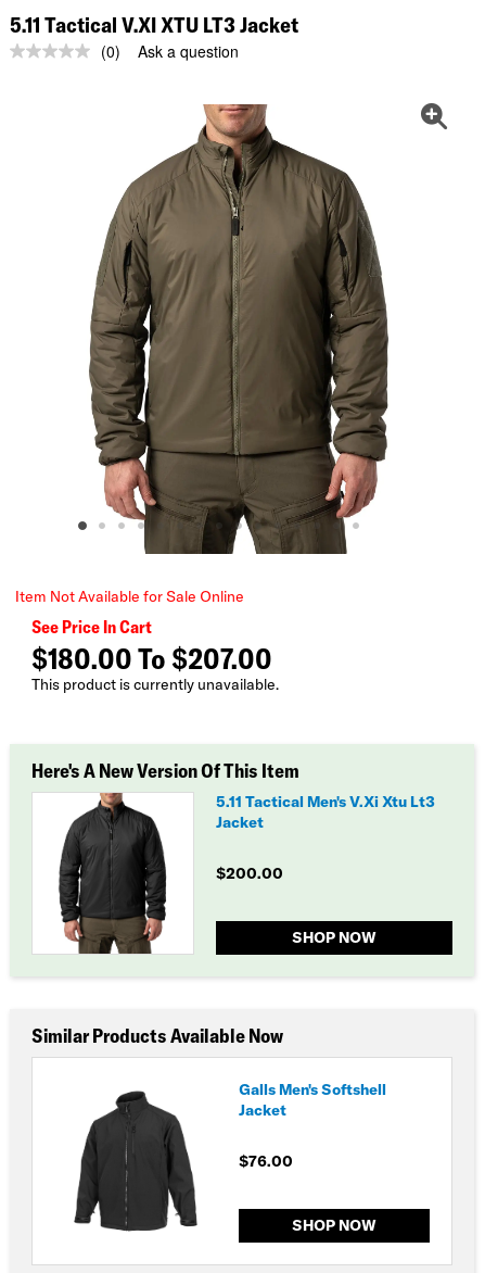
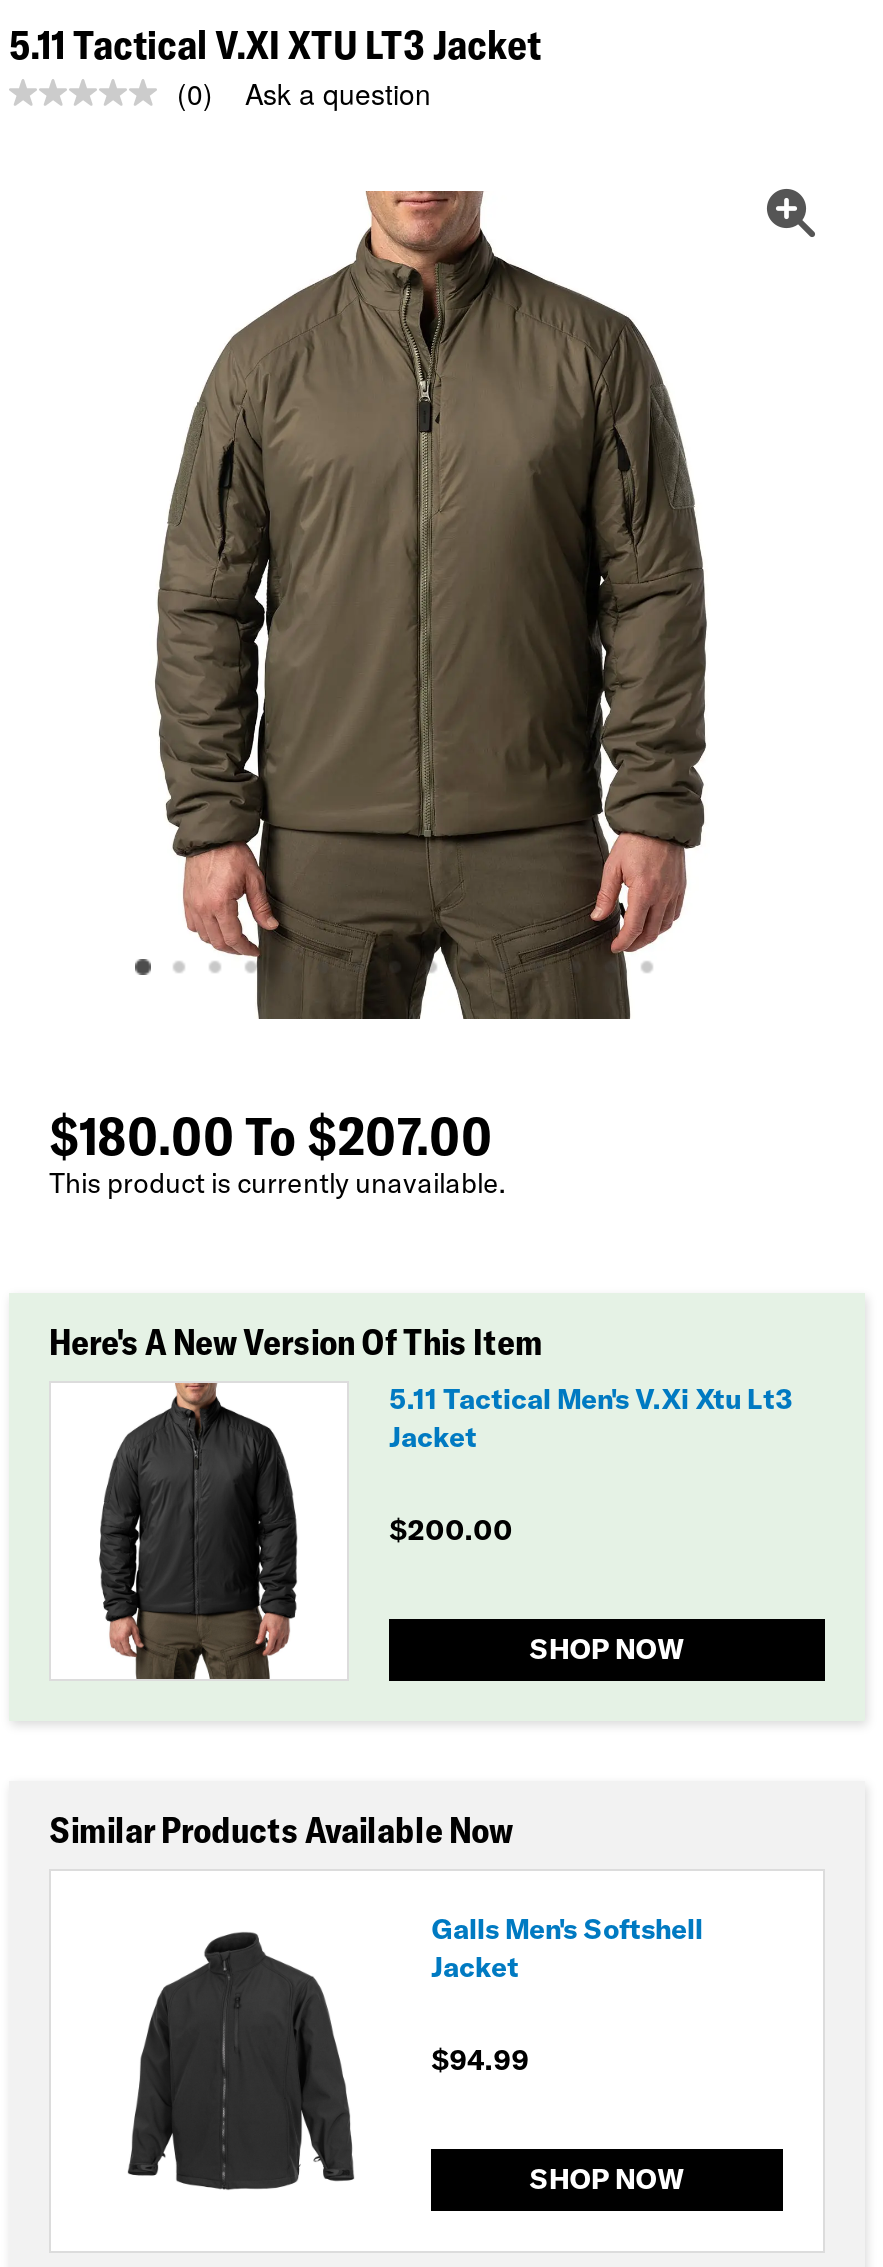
- Item Not Available for Sale Online
- See Price In Cart

- $76.00
+ $94.99
